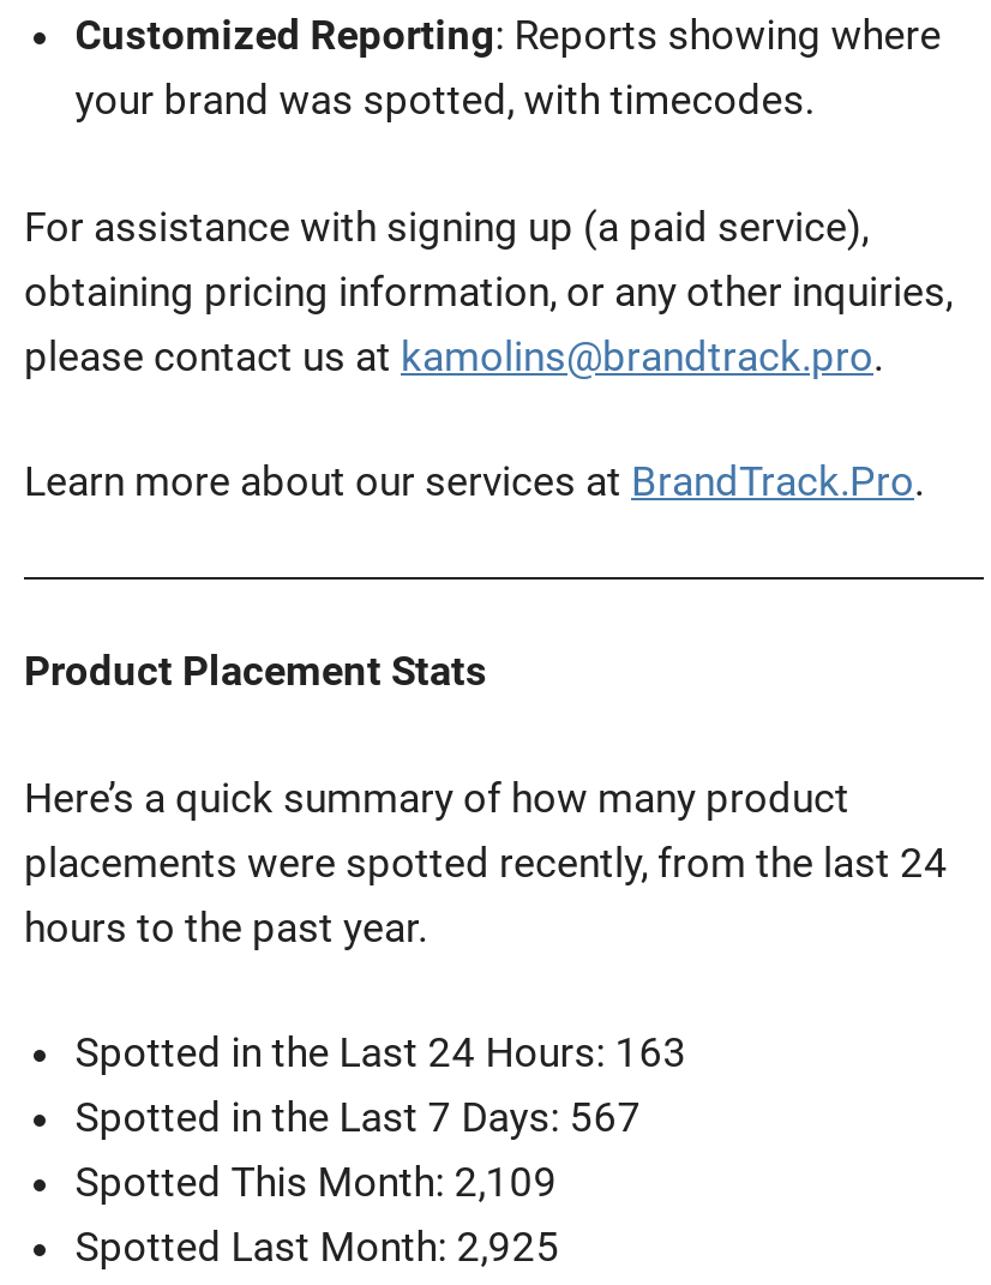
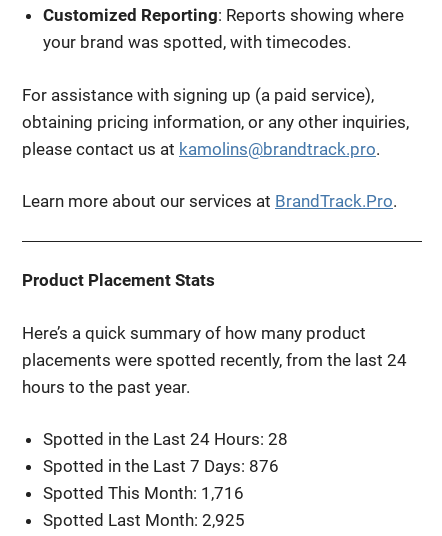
- Spotted in the Last 24 Hours: 163
+ Spotted in the Last 24 Hours: 28

- Spotted in the Last 7 Days: 567
+ Spotted in the Last 7 Days: 876

- Spotted This Month: 2,109
+ Spotted This Month: 1,716
